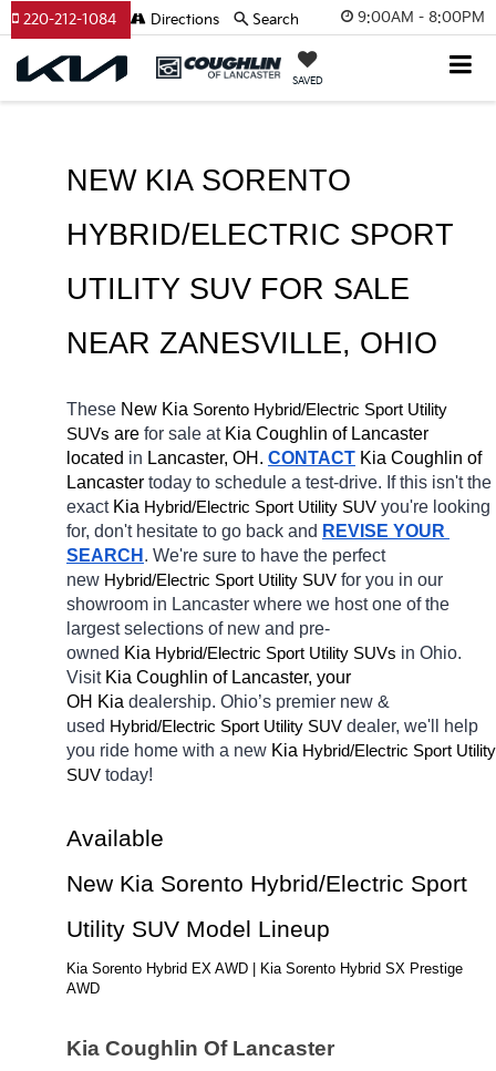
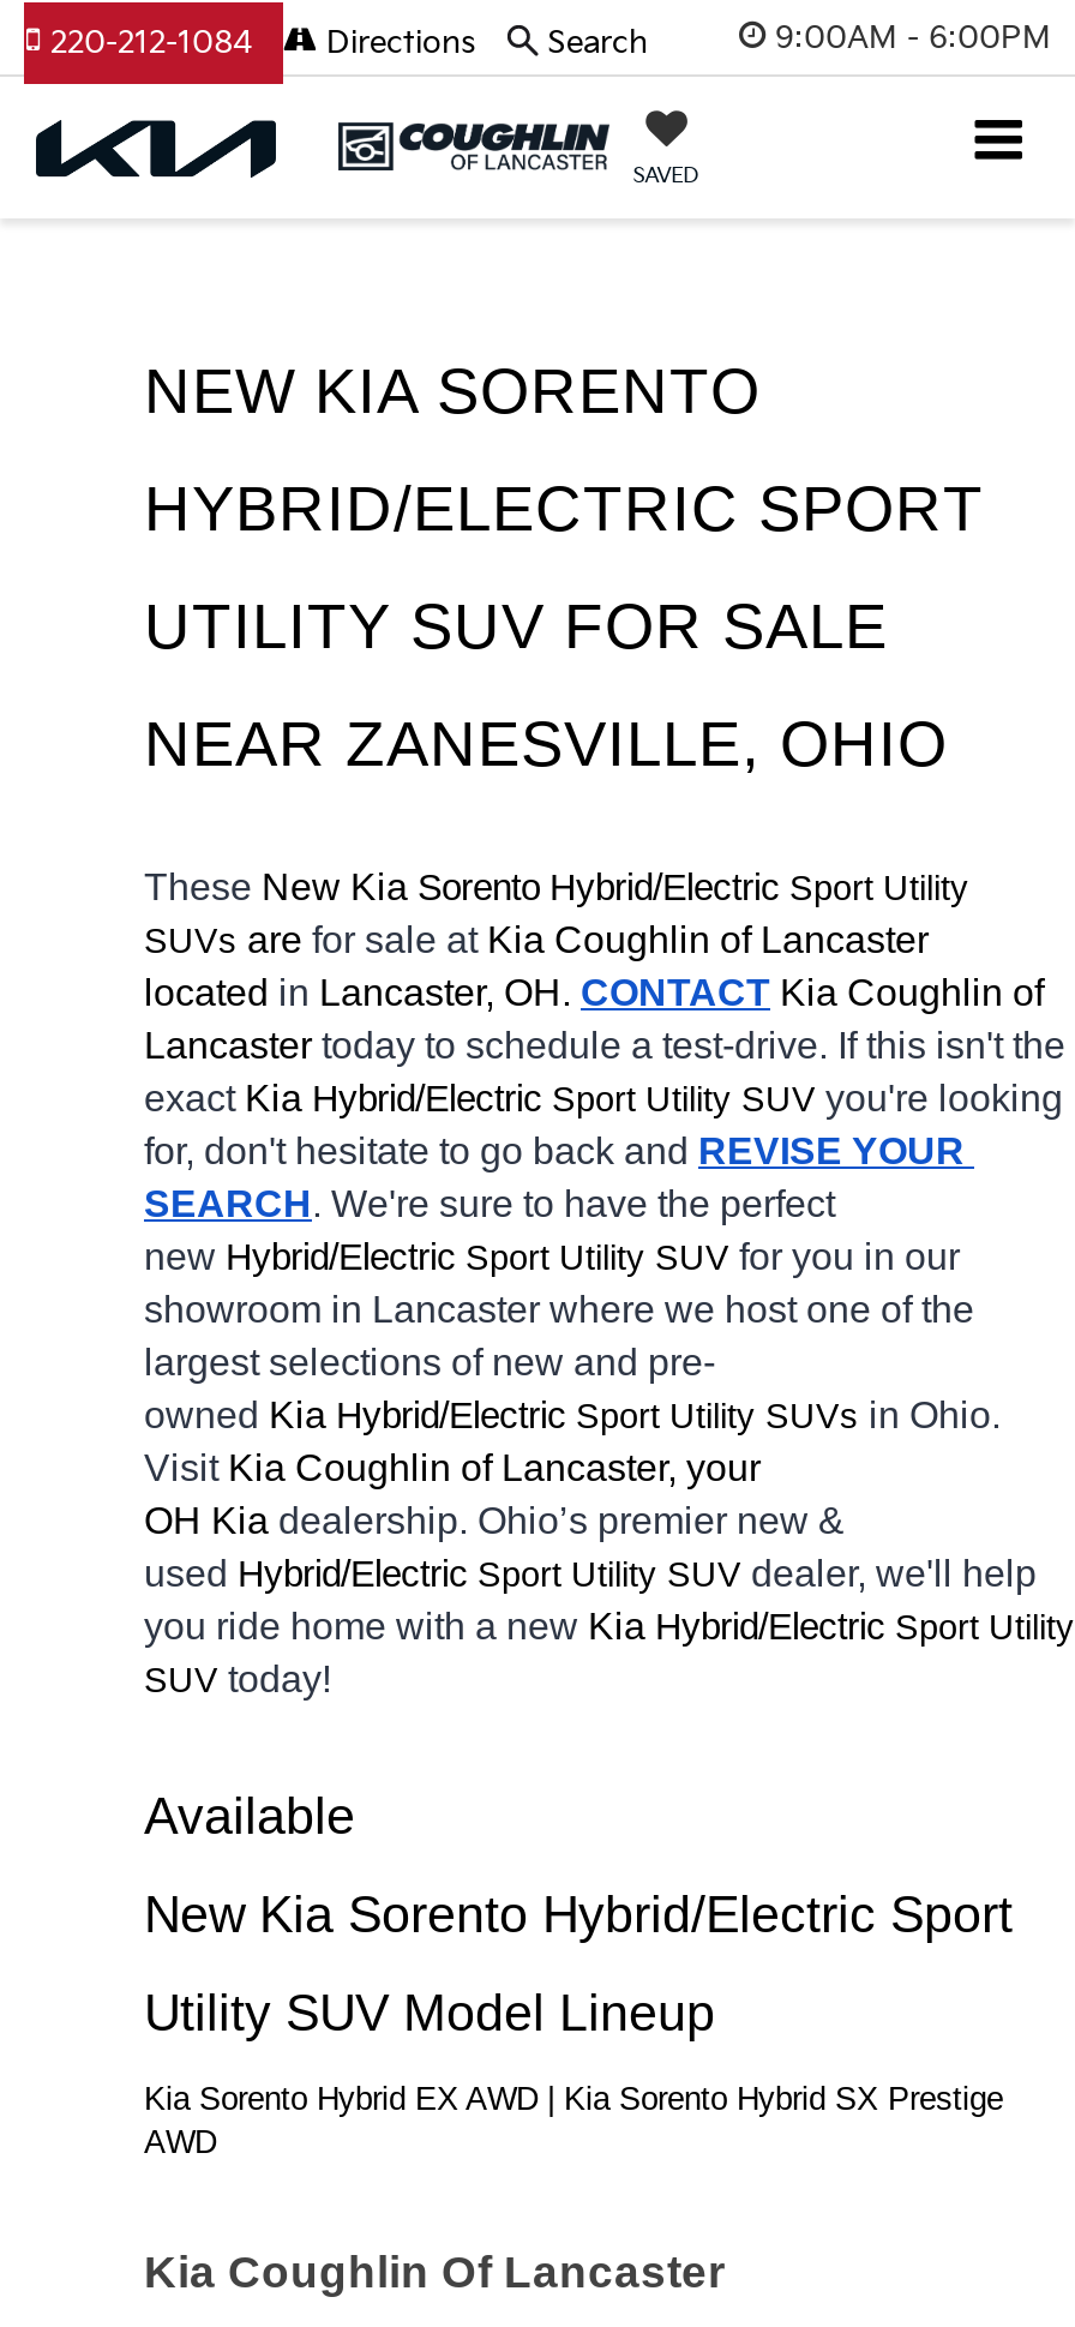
- 9:00AM - 8:00PM
+ 9:00AM - 6:00PM
